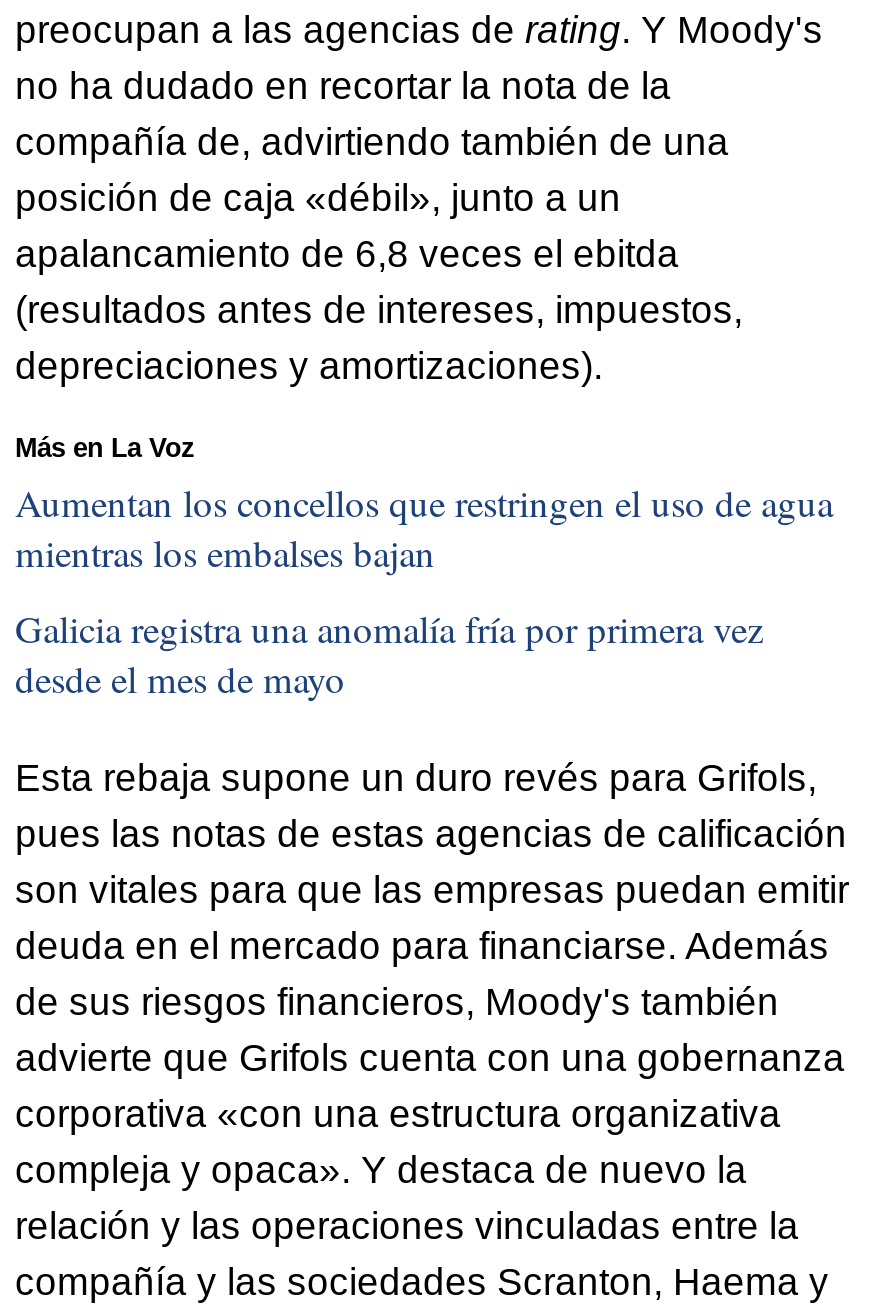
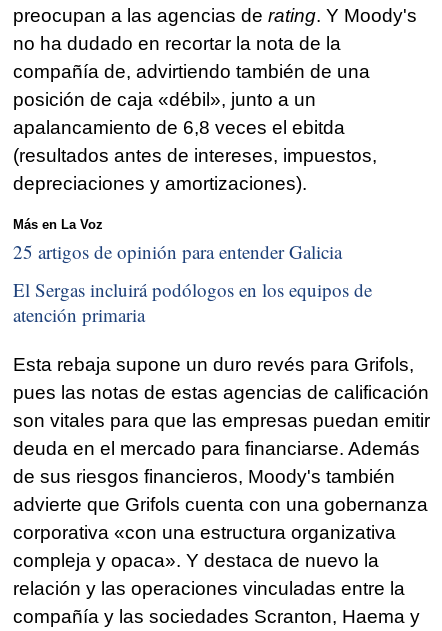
- Aumentan los concellos que restringen el uso de agua
- mientras los embalses bajan
+ 25 artigos de opinión para entender Galicia

- Galicia registra una anomalía fría por primera vez
- desde el mes de mayo
+ El Sergas incluirá podólogos en los equipos de
+ atención primaria
